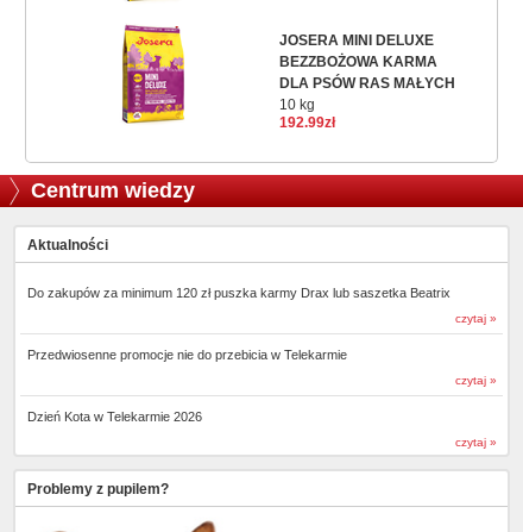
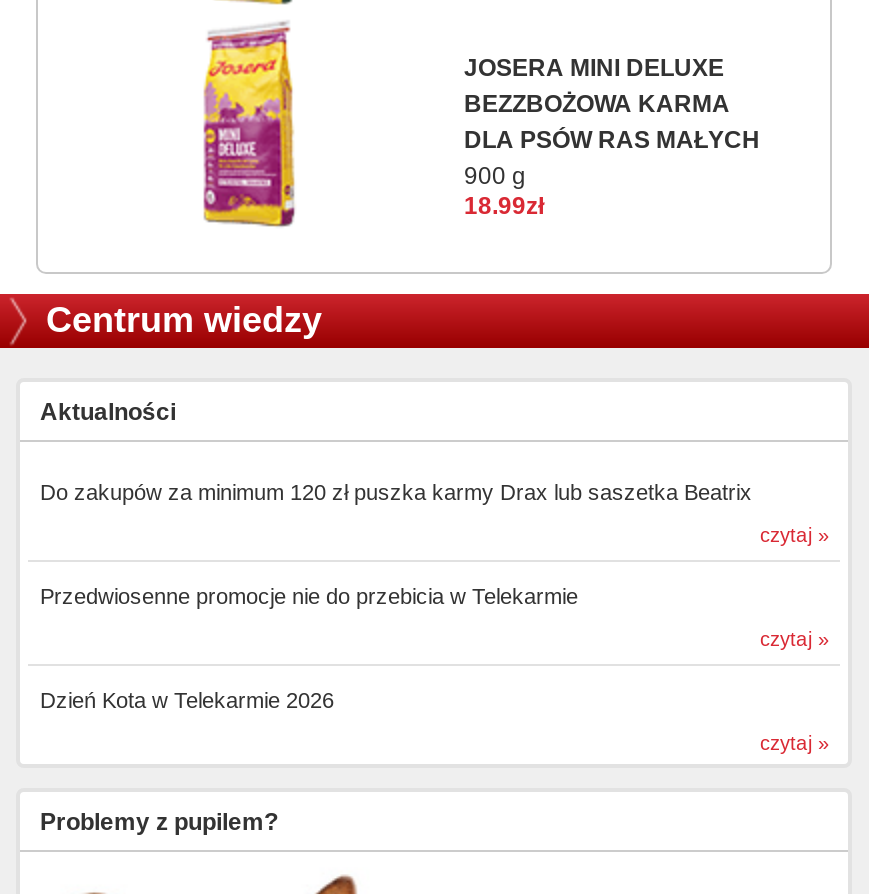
- [image]
+ [image]

- 10 kg
- 192.99zł
+ 900 g
+ 18.99zł
